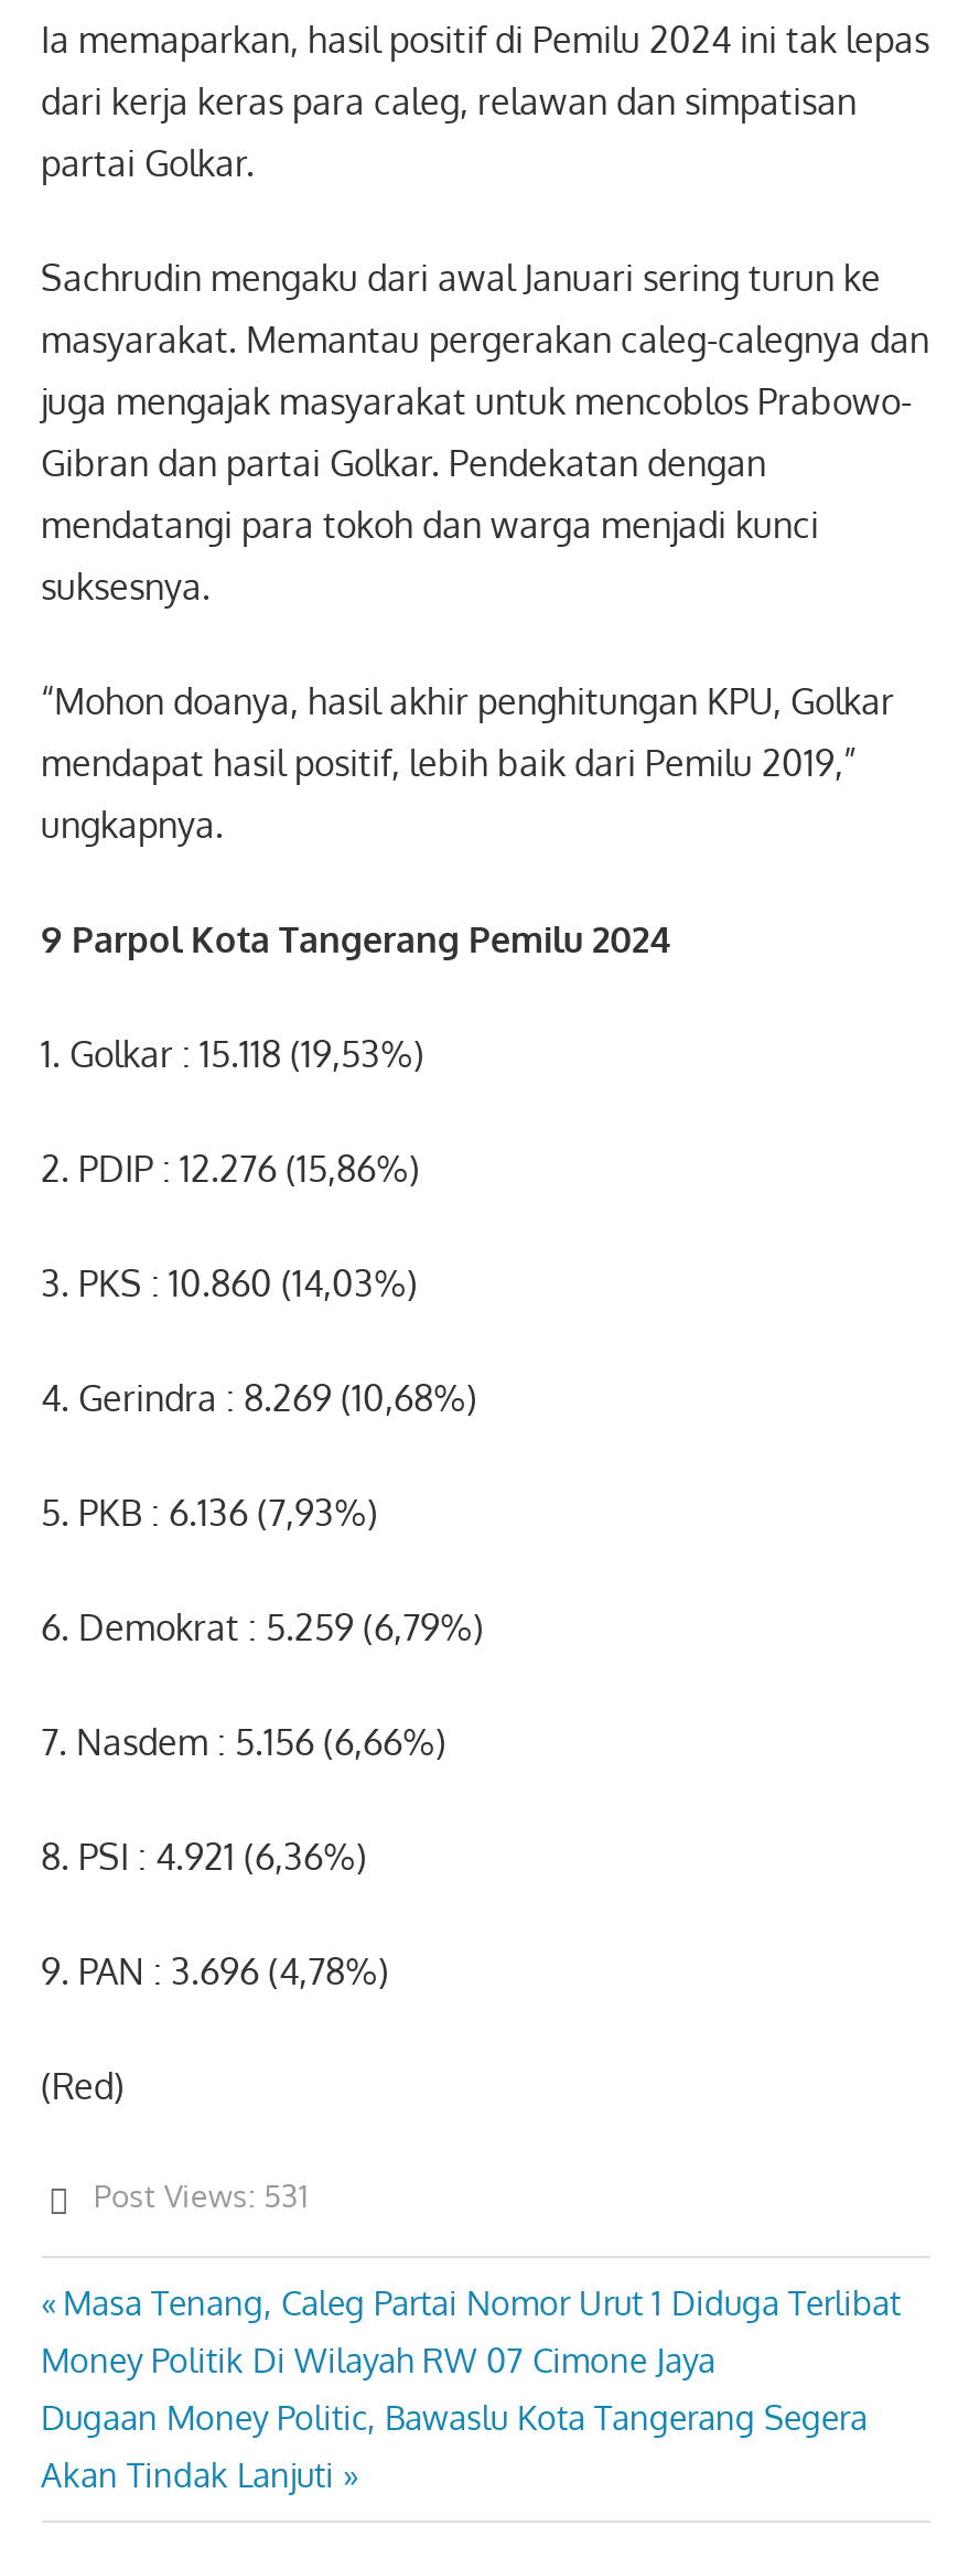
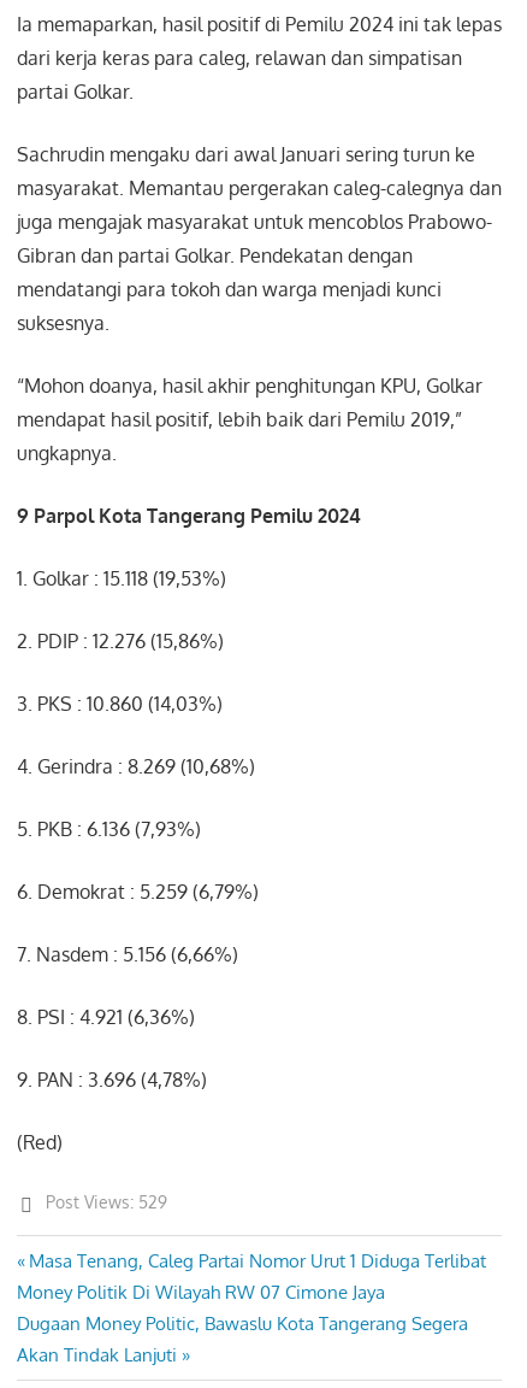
- Post Views: 531
+ Post Views: 529
